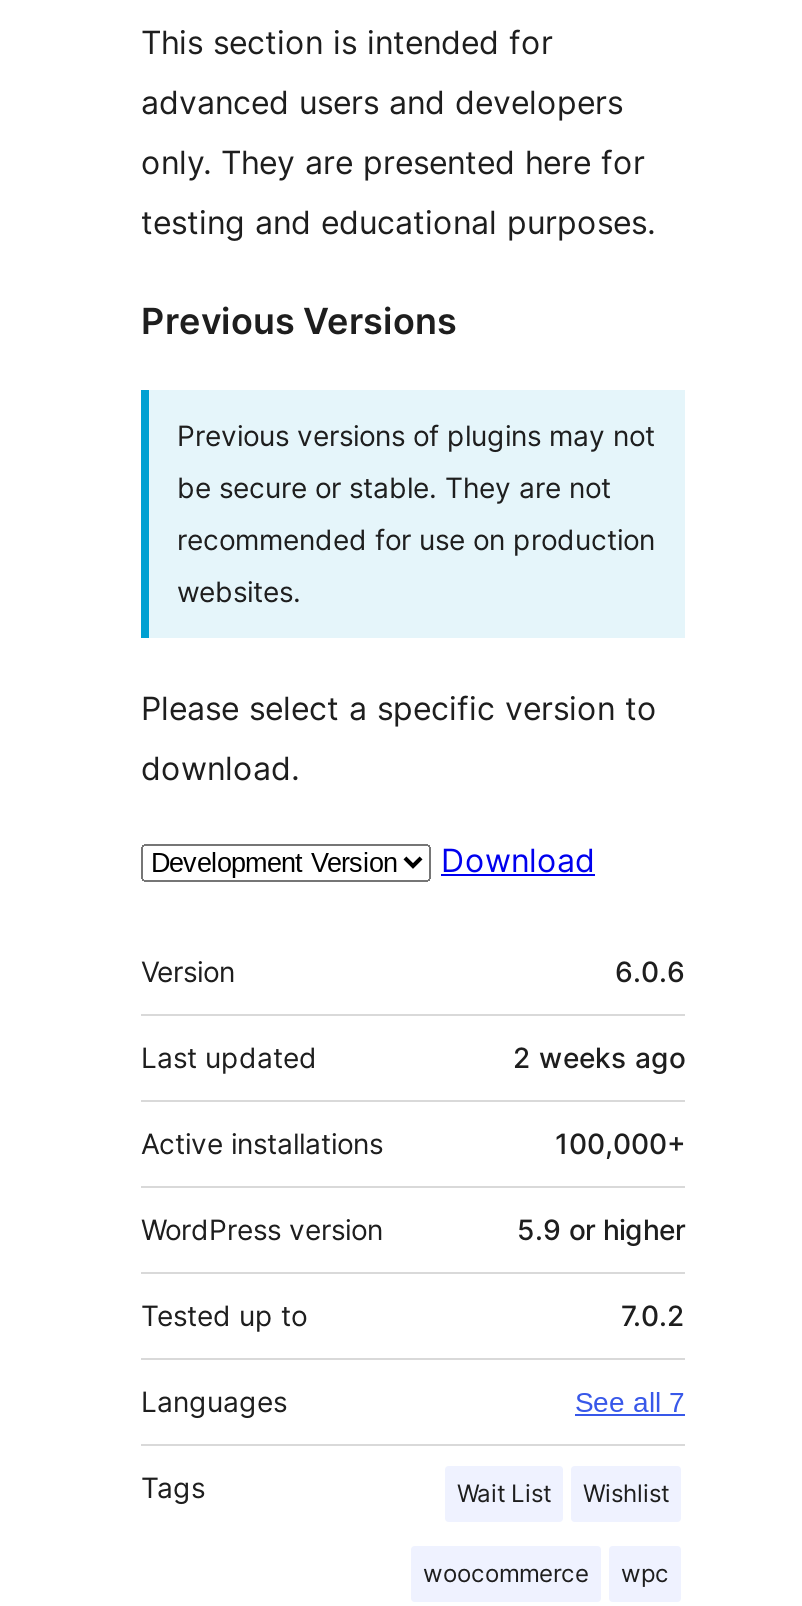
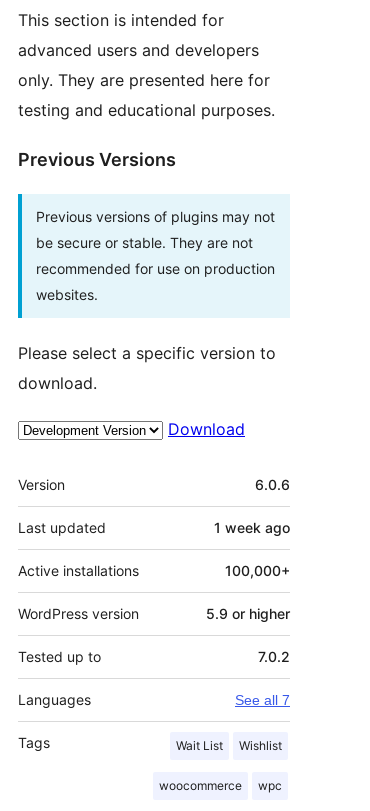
- 2 weeks ago
+ 1 week ago
